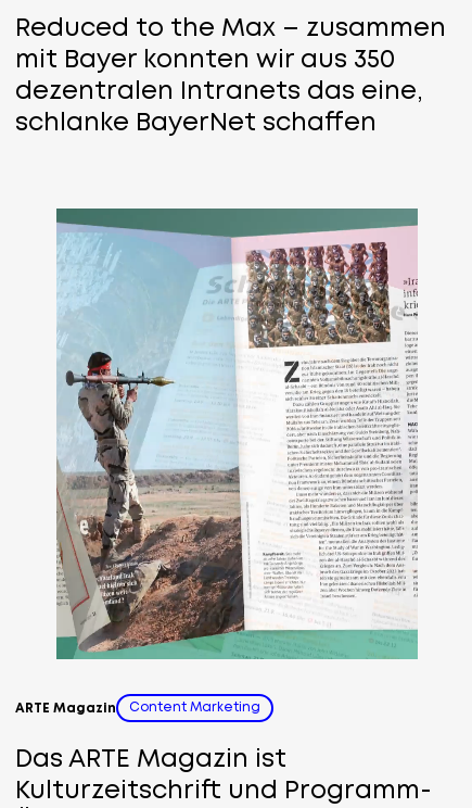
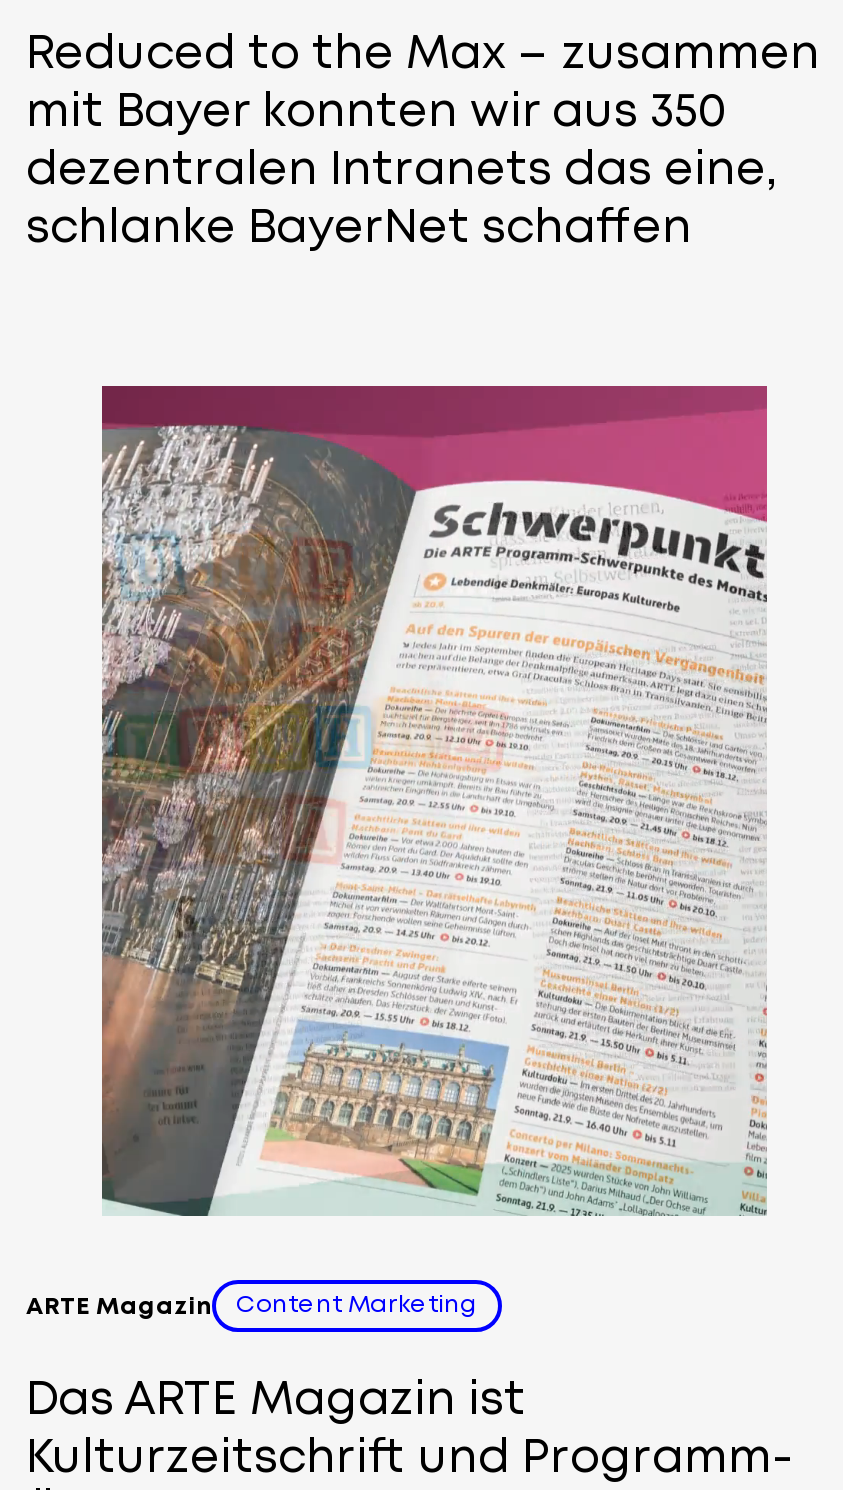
- [image]
+ [image]
